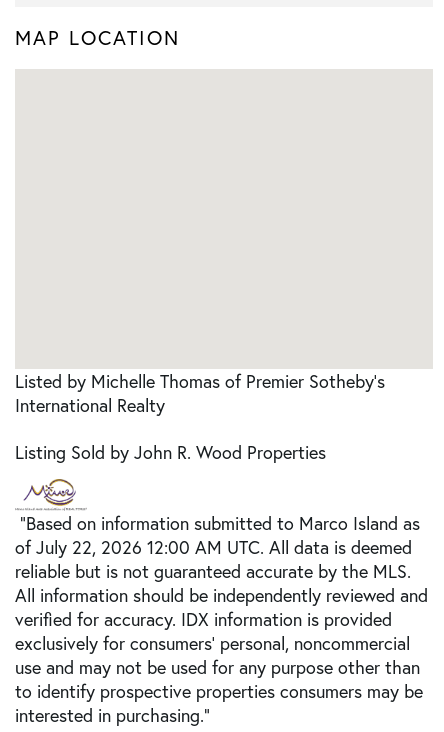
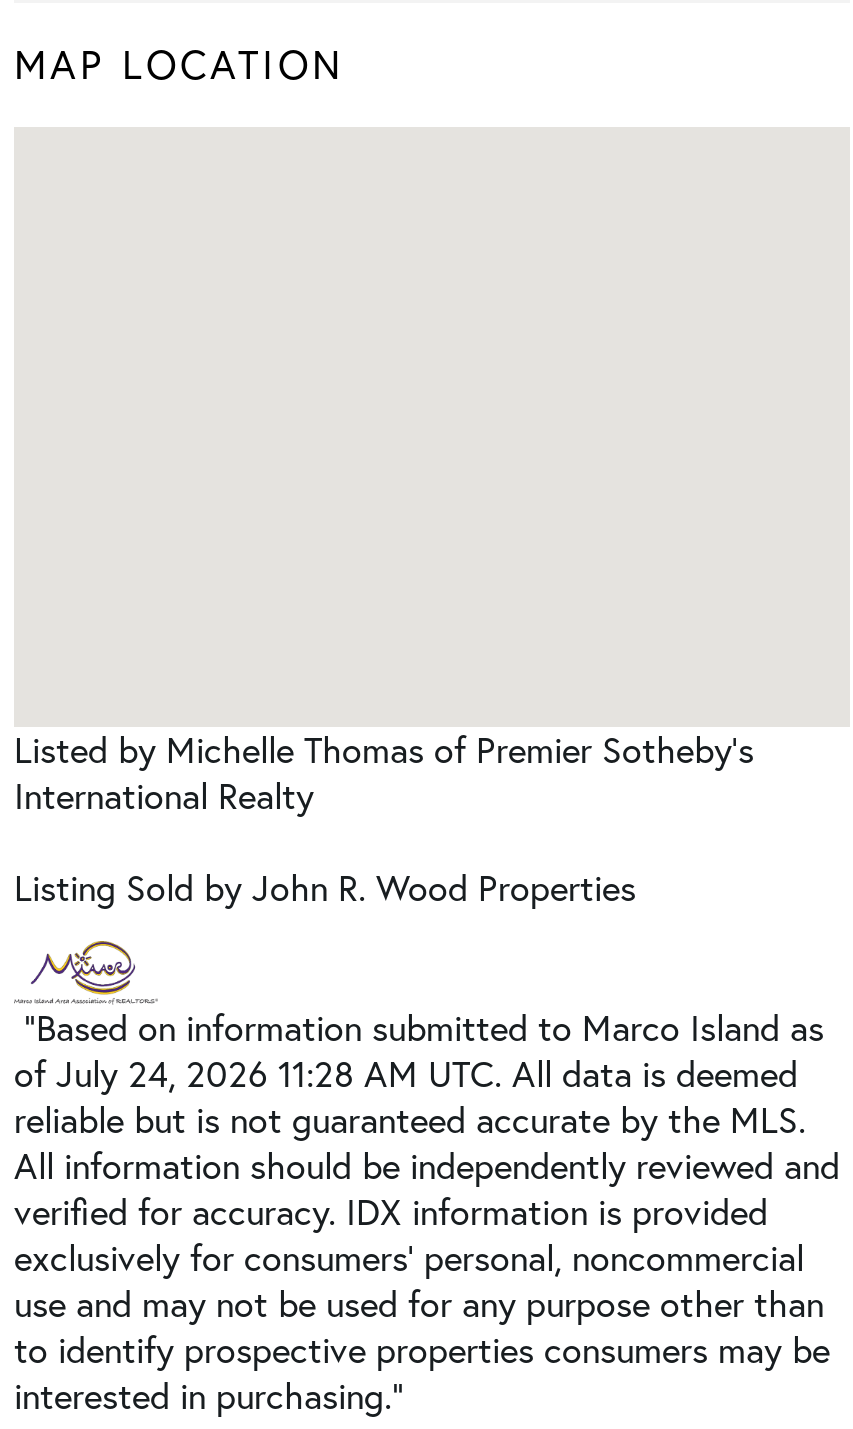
- of July 22, 2026 12:00 AM UTC. All data is deemed
+ of July 24, 2026 11:28 AM UTC. All data is deemed
